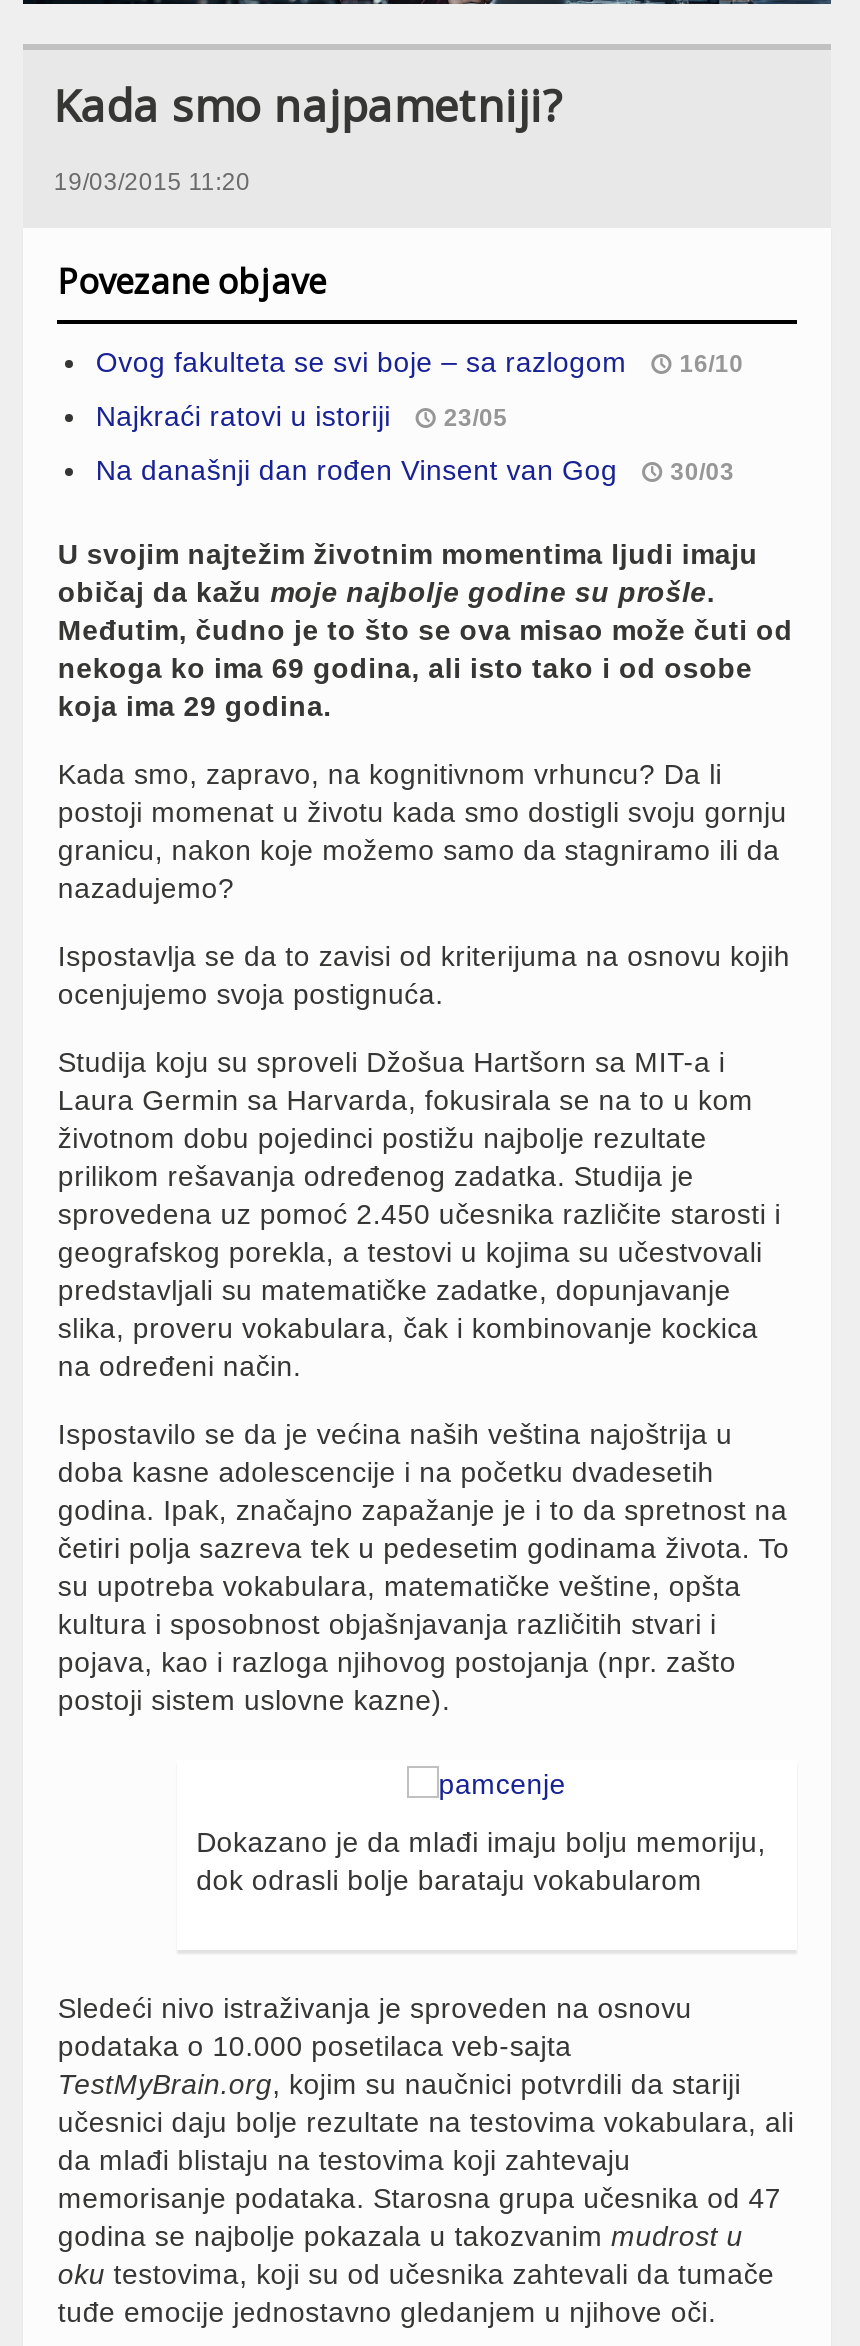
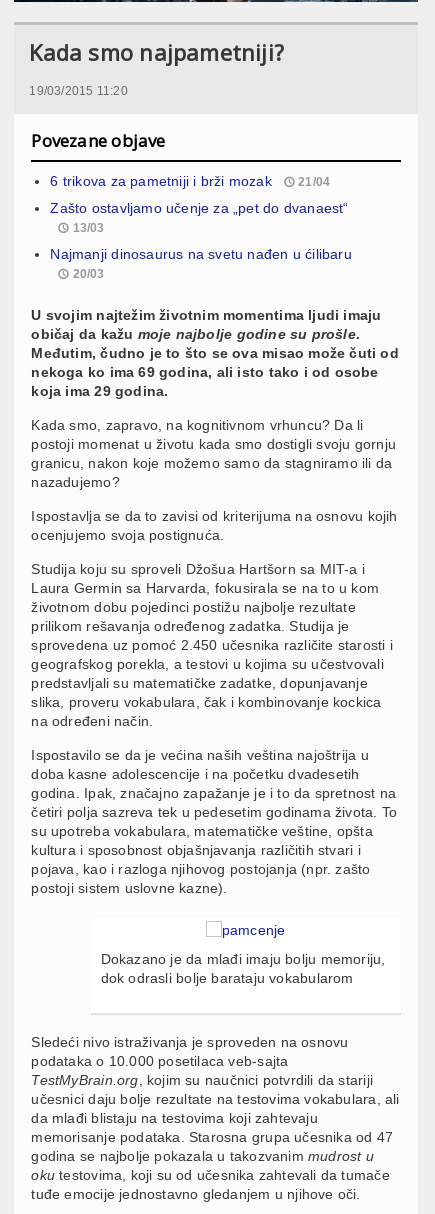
- Ovog fakulteta se svi boje – sa razlogom
- 16/10
+ 6 trikova za pametniji i brži mozak
+ 21/04

- Najkraći ratovi u istoriji
- 23/05
+ Zašto ostavljamo učenje za „pet do dvanaest“
+ 13/03

- Na današnji dan rođen Vinsent van Gog
- 30/03
+ Najmanji dinosaurus na svetu nađen u ćilibaru
+ 20/03
